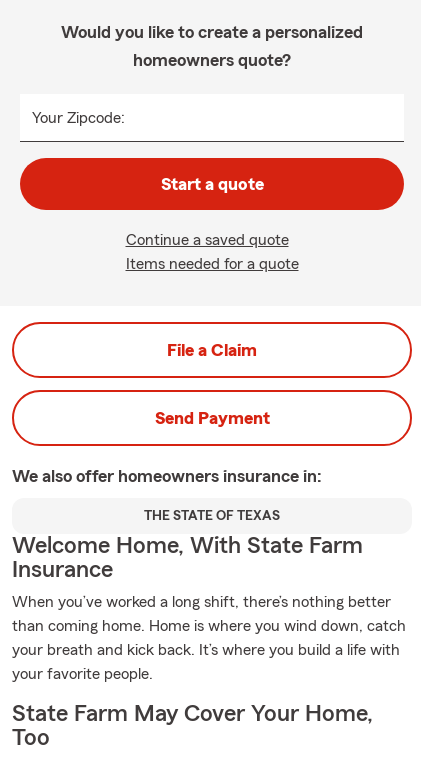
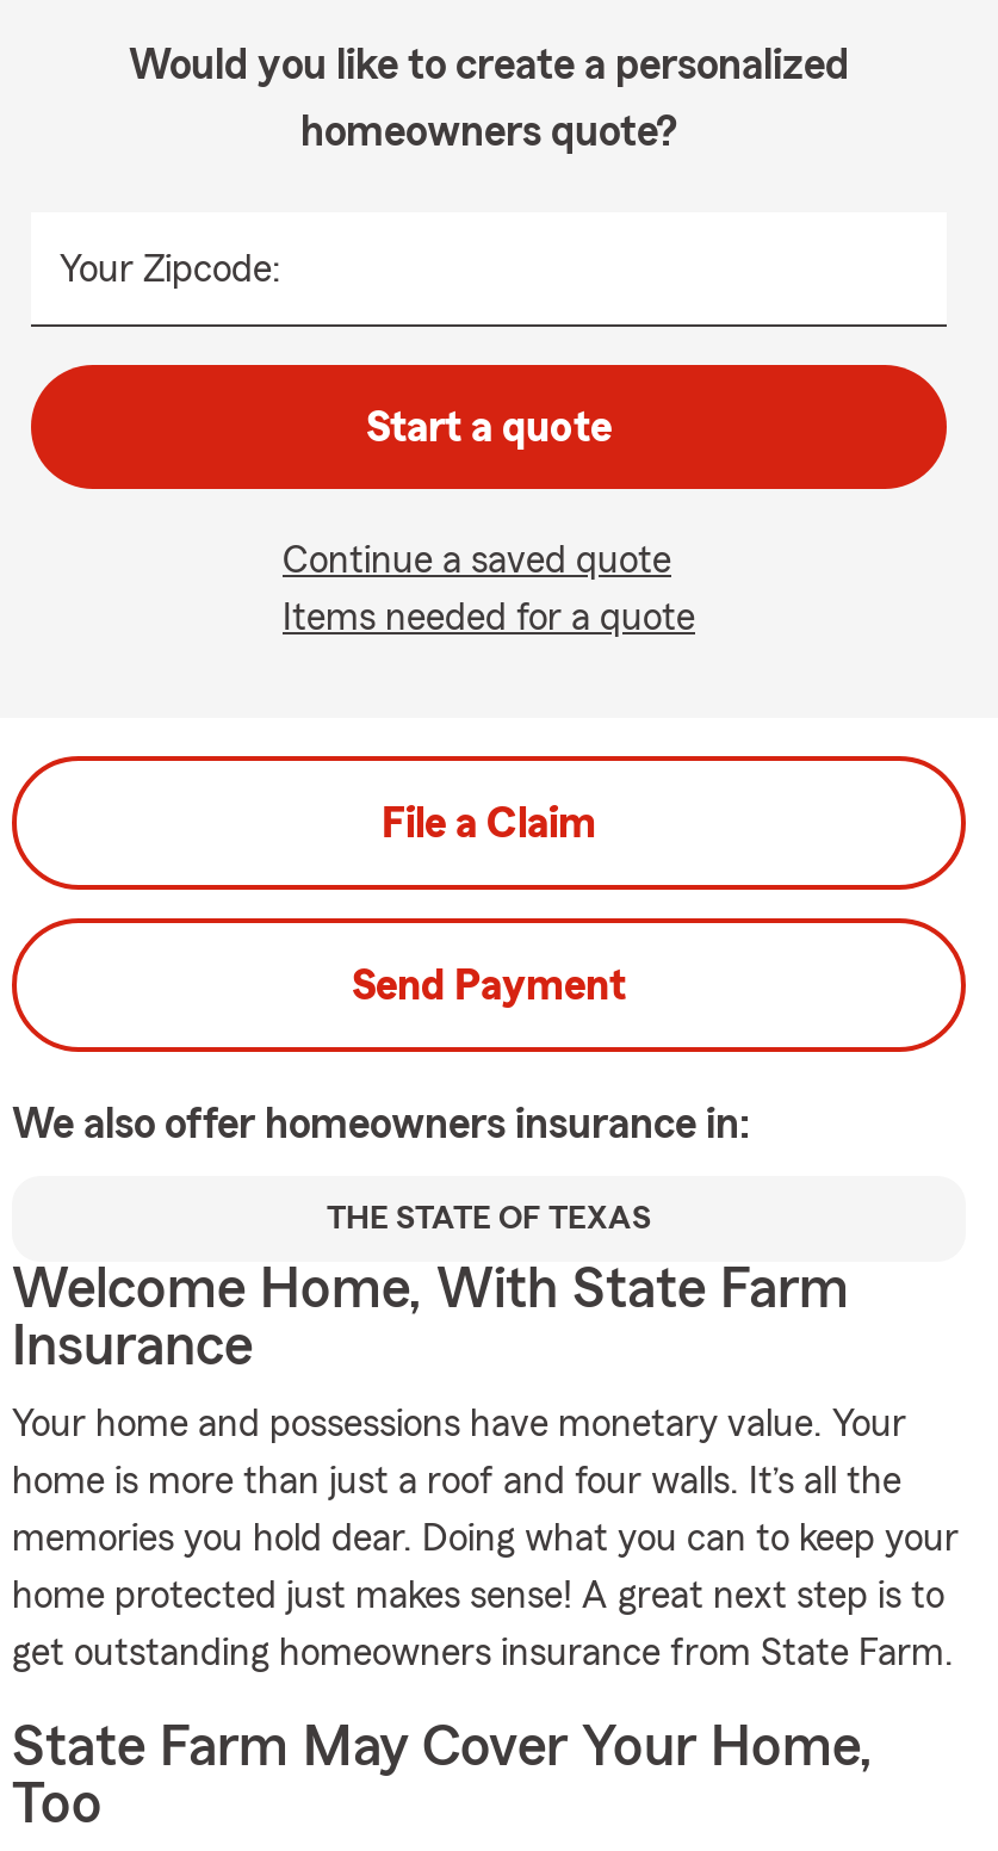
- When you’ve worked a long shift, there’s nothing better
- than coming home. Home is where you wind down, catch
- your breath and kick back. It’s where you build a life with
- your favorite people.
+ Your home and possessions have monetary value. Your
+ home is more than just a roof and four walls. It’s all the
+ memories you hold dear. Doing what you can to keep your
+ home protected just makes sense! A great next step is to
+ get outstanding homeowners insurance from State Farm.
